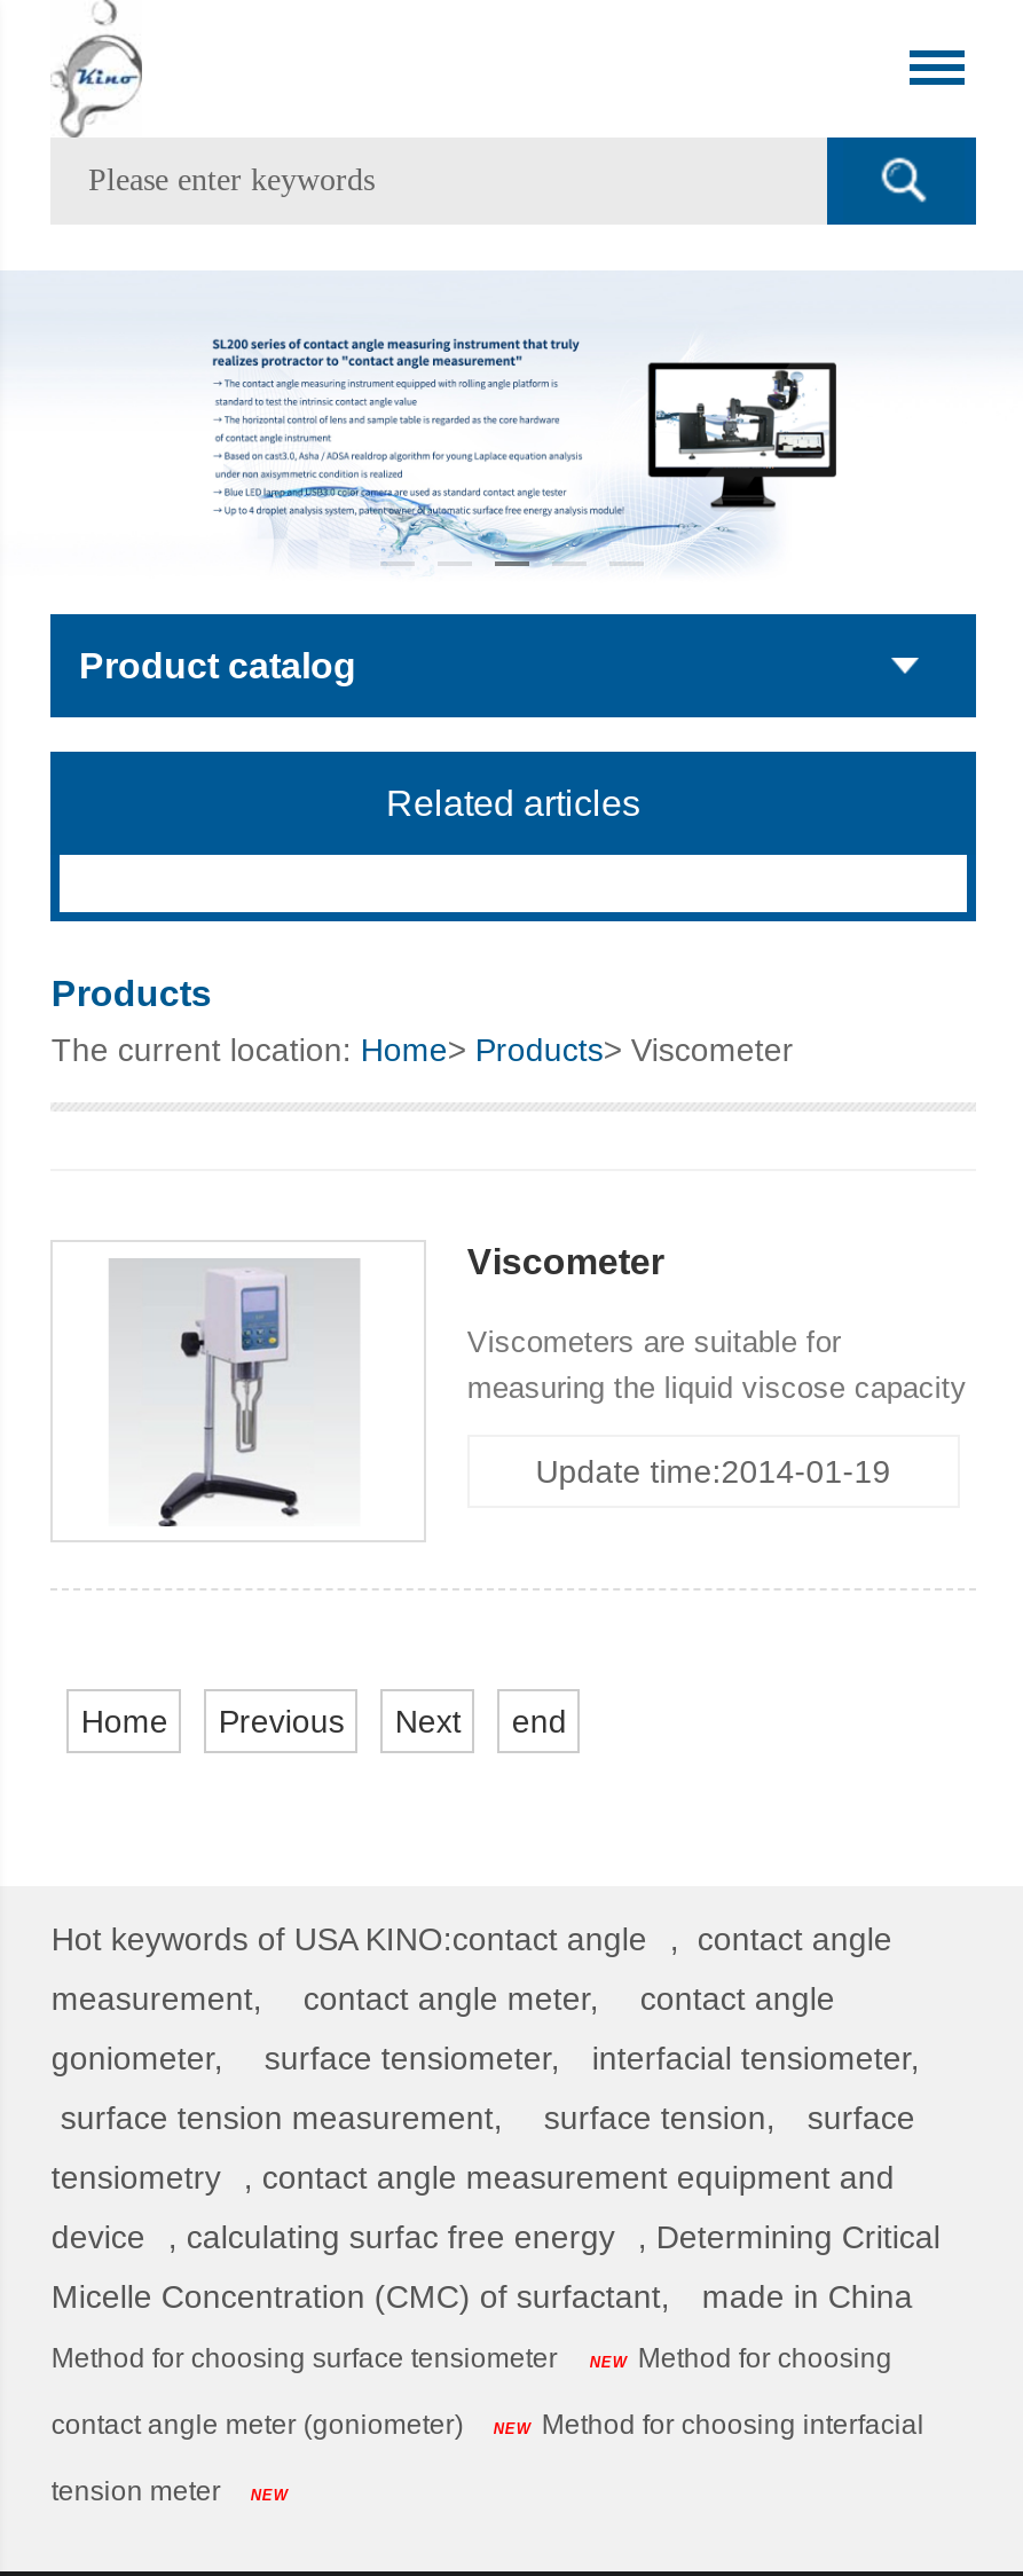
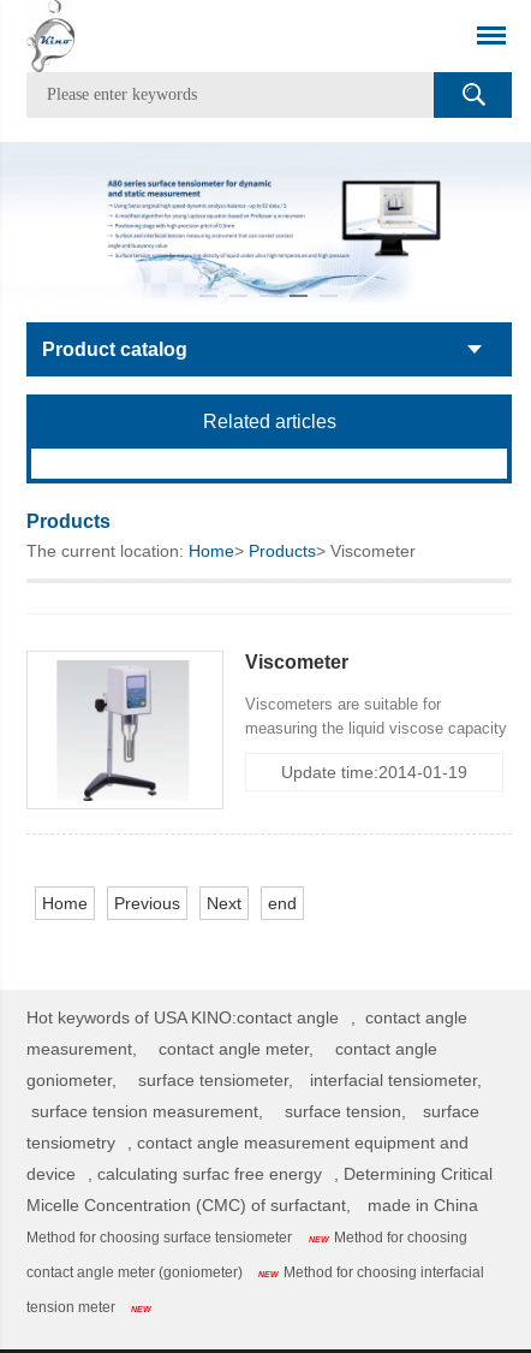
- [image]
+ [image]
